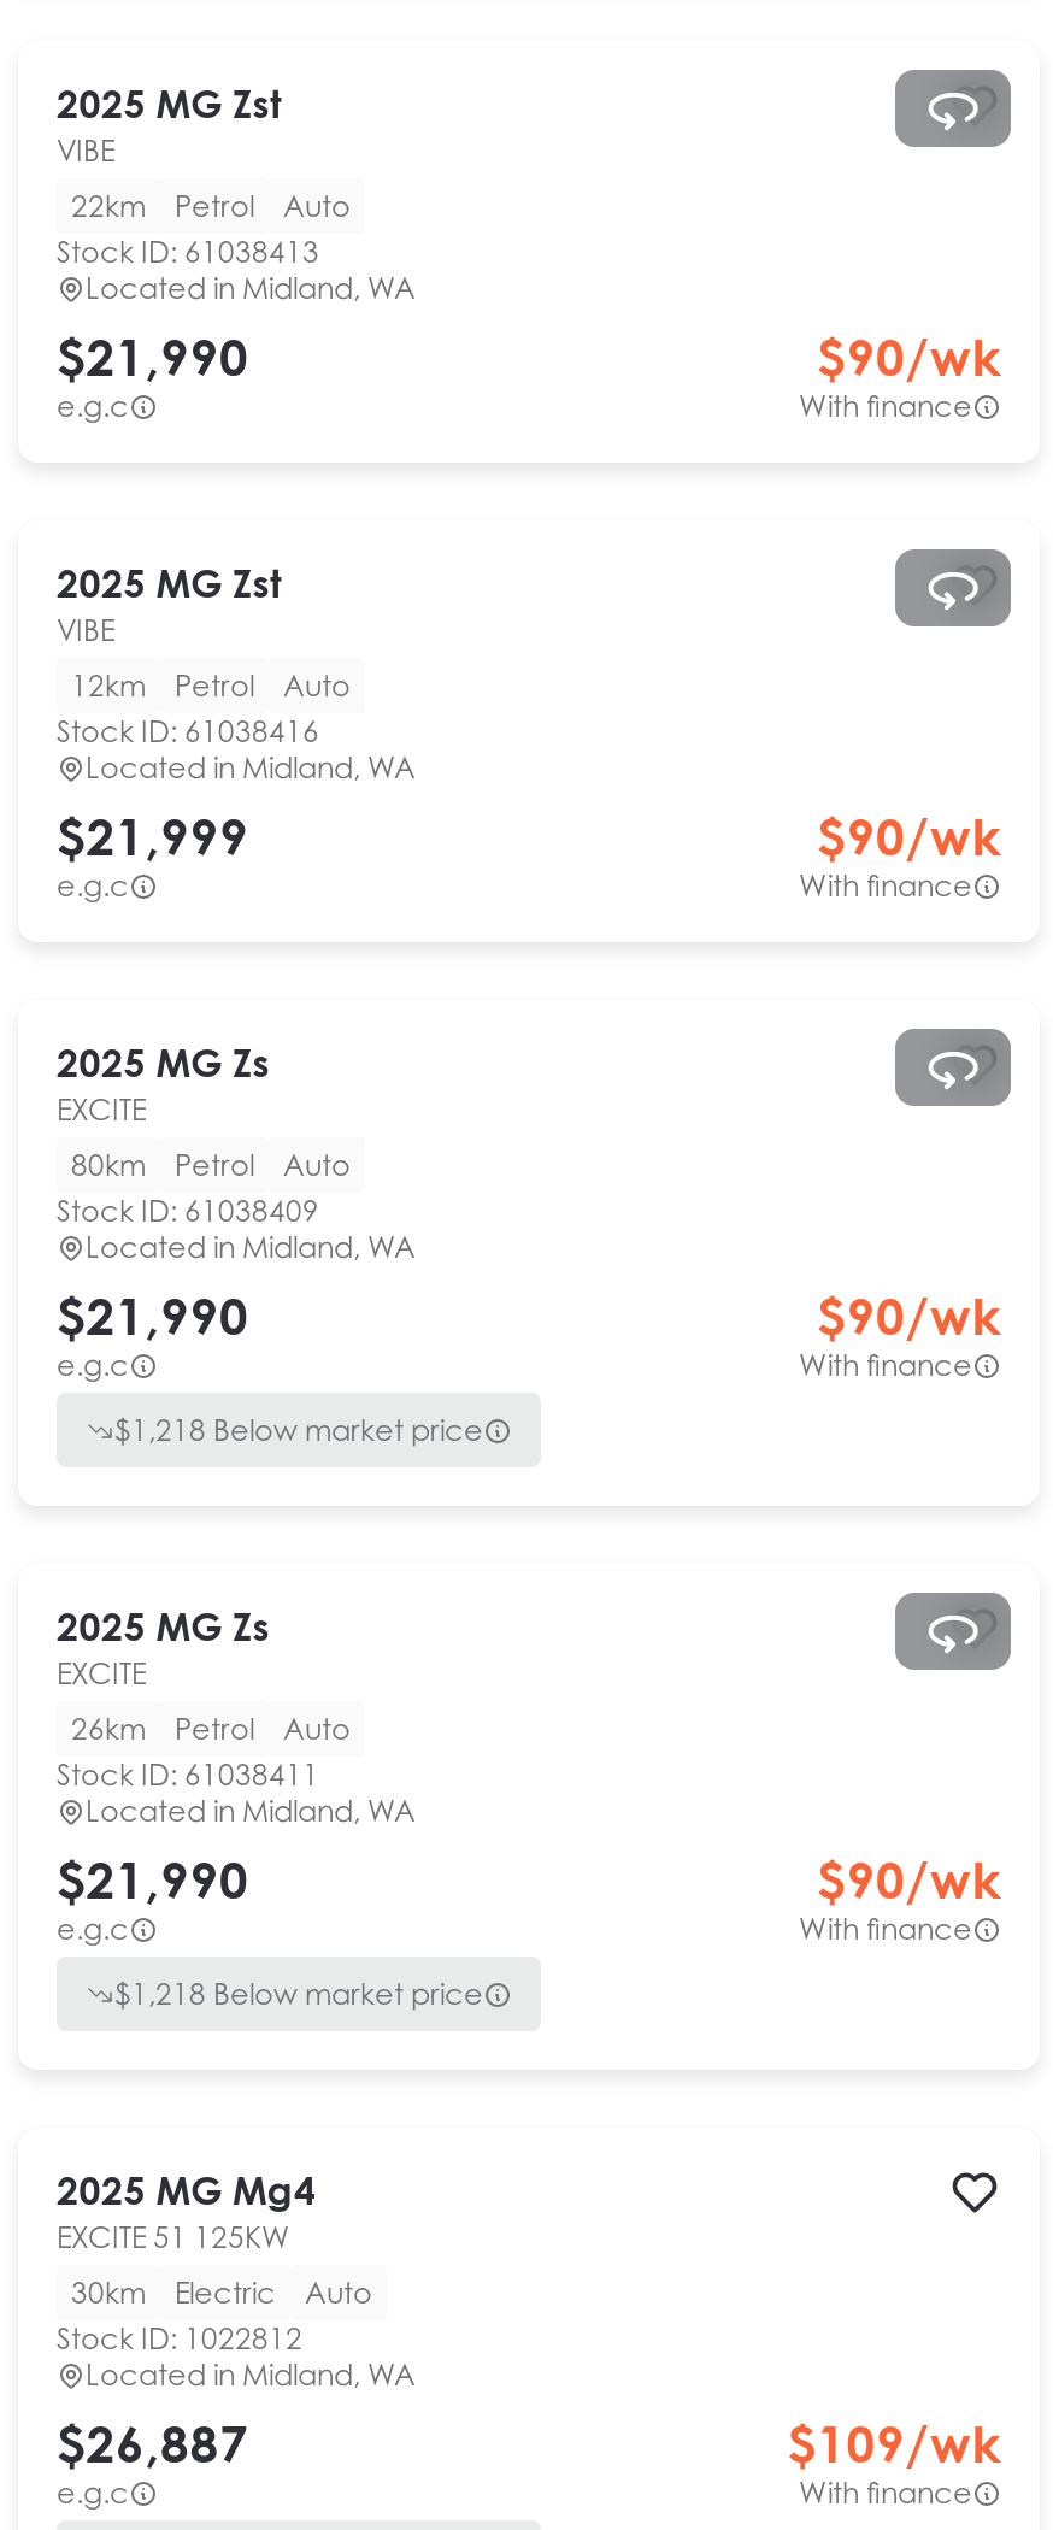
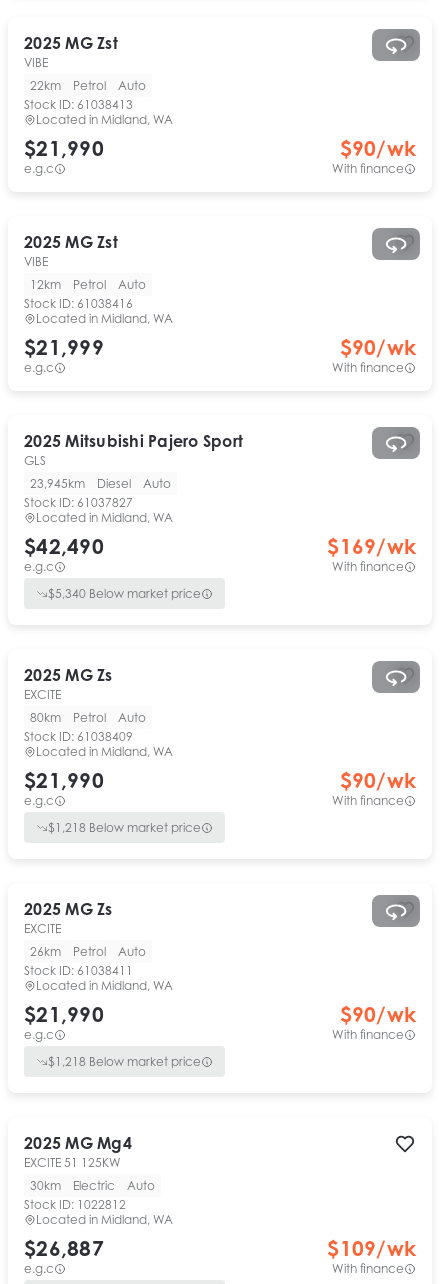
+ 2025 Mitsubishi Pajero Sport
+ GLS
+ 23,945km
+ Diesel
+ Auto
+ Stock ID: 61037827
+ Located in Midland, WA
+ $42,490
+ e.g.c

+ $169/wk
+ With finance
+ $5,340 Below market price
